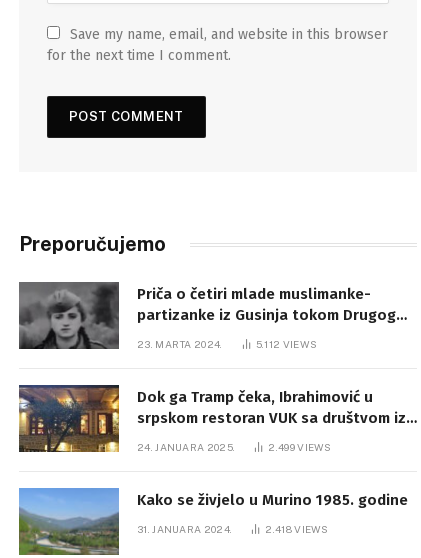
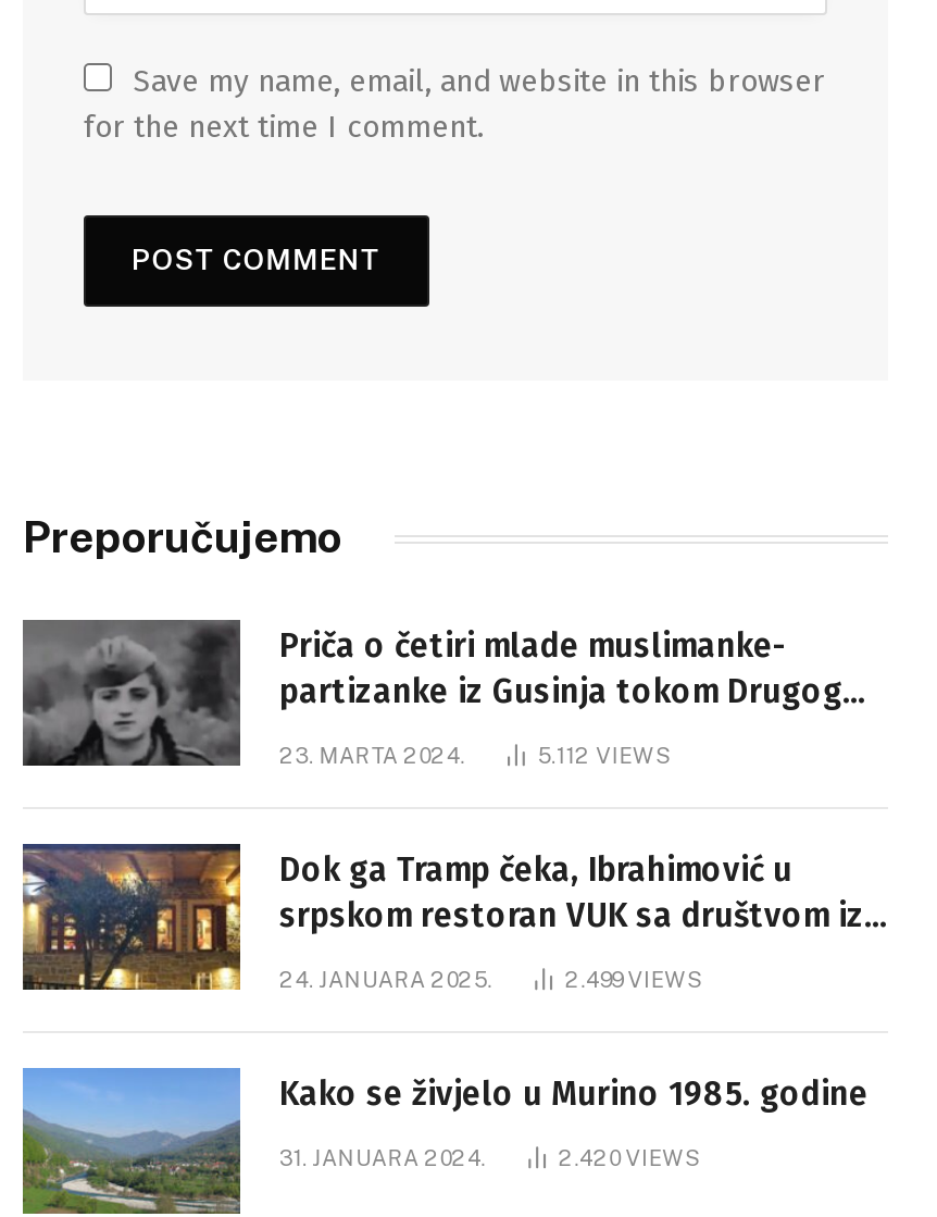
- 2.418 VIEWS
+ 2.420 VIEWS
